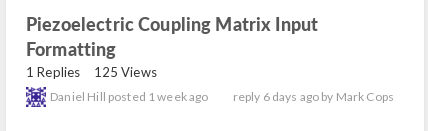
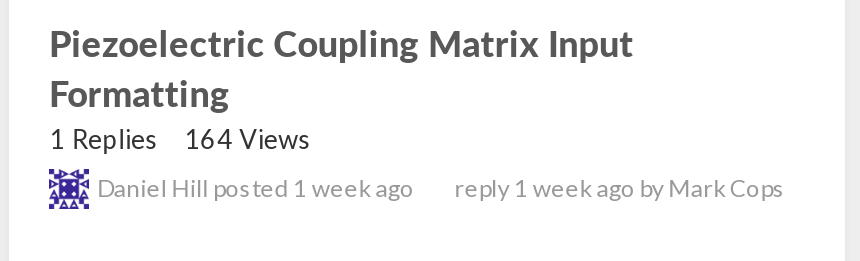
- 1 Replies 125 Views
+ 1 Replies 164 Views

- reply 6 days ago by Mark Cops
+ reply 1 week ago by Mark Cops
